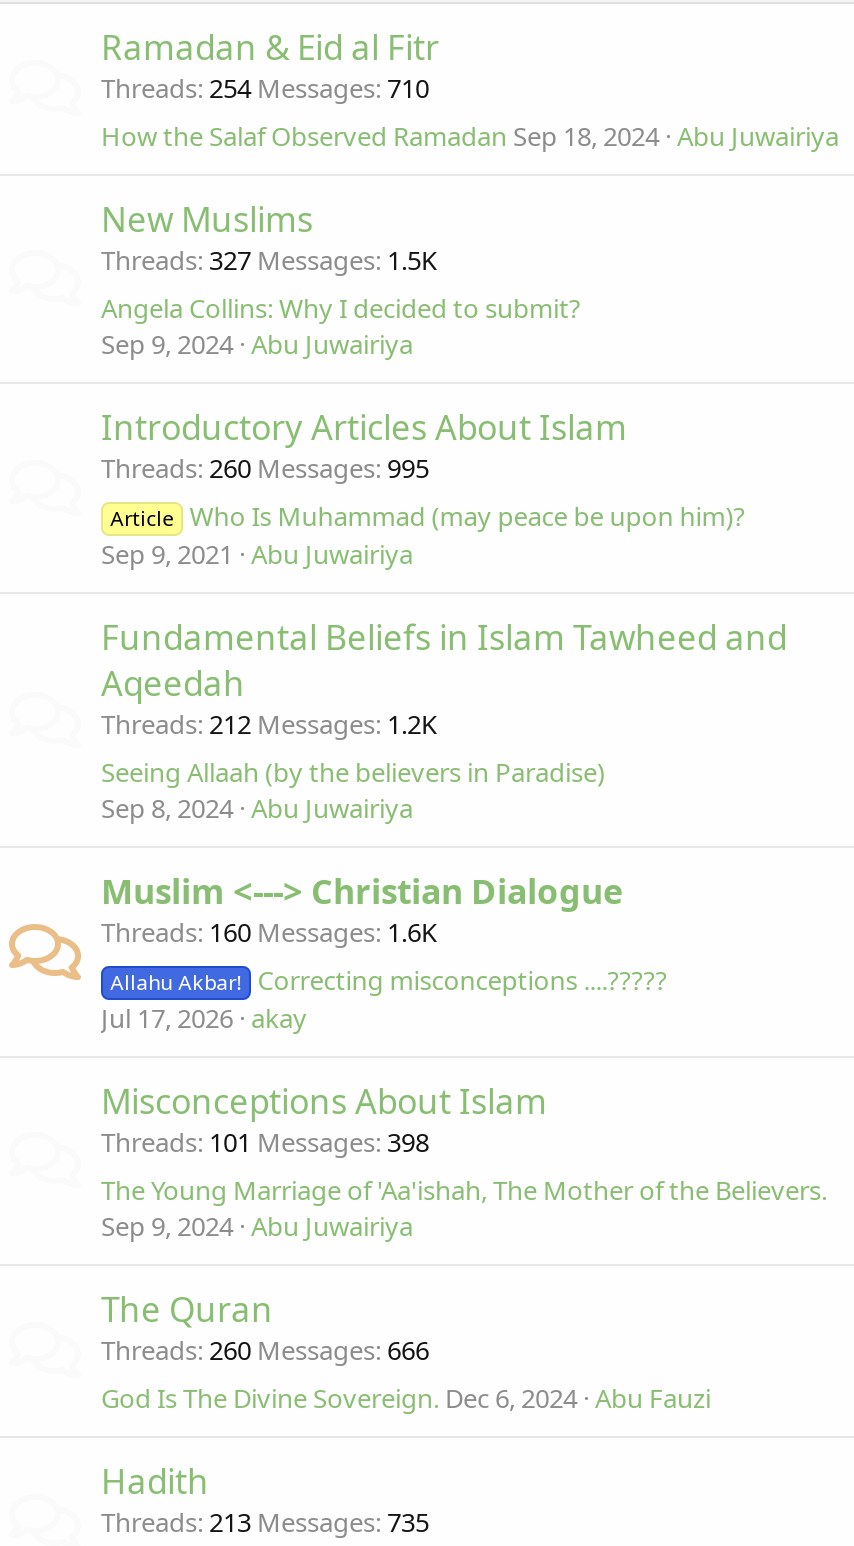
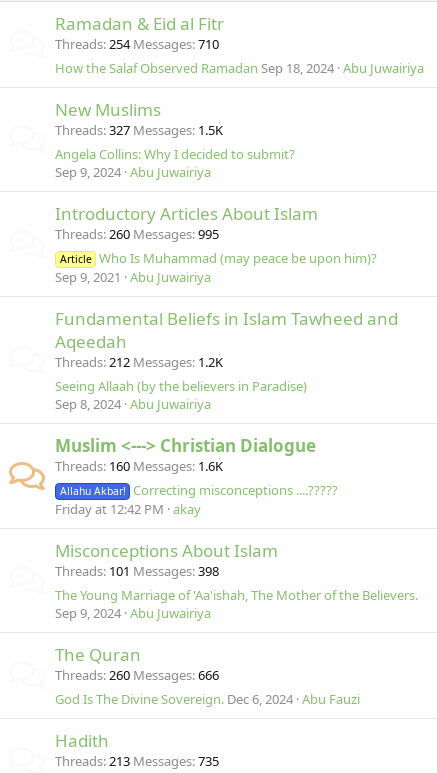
- Jul 17, 2026 akay
+ Friday at 12:42 PM akay
